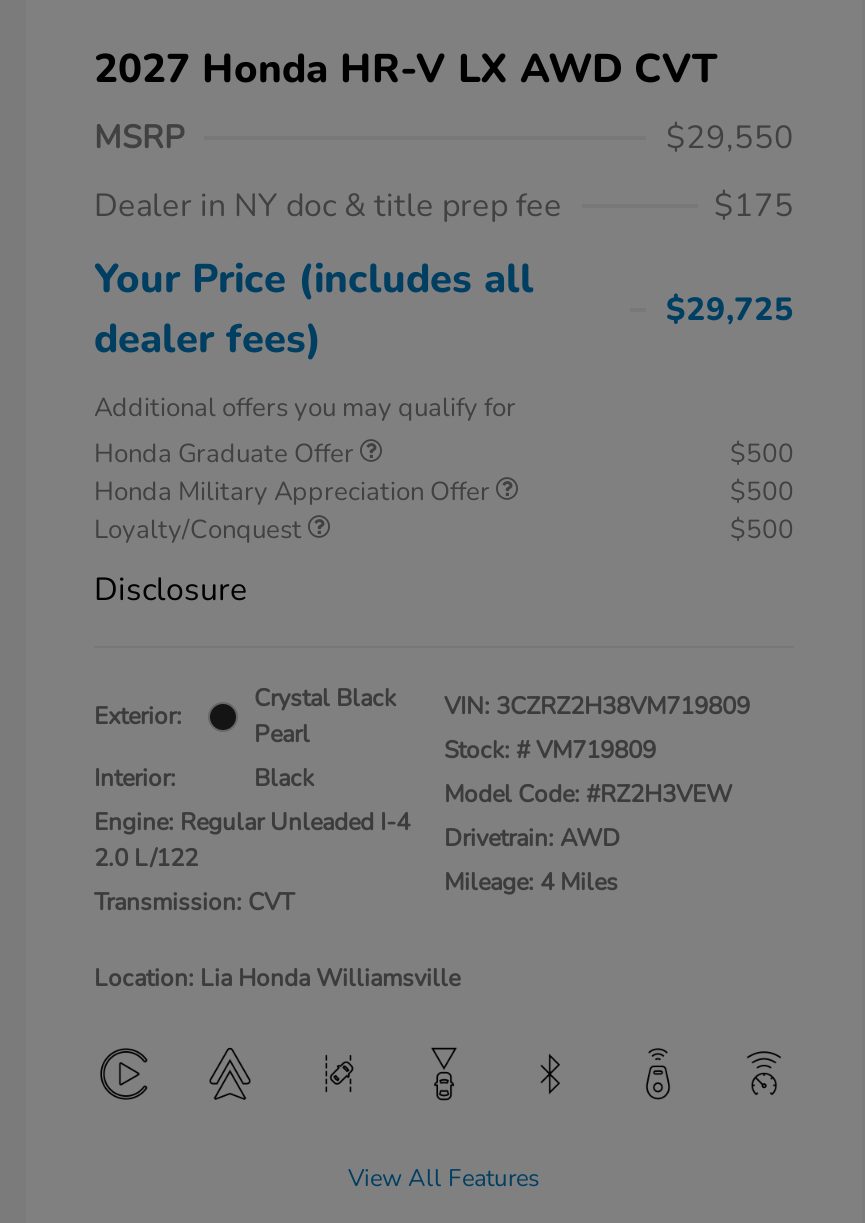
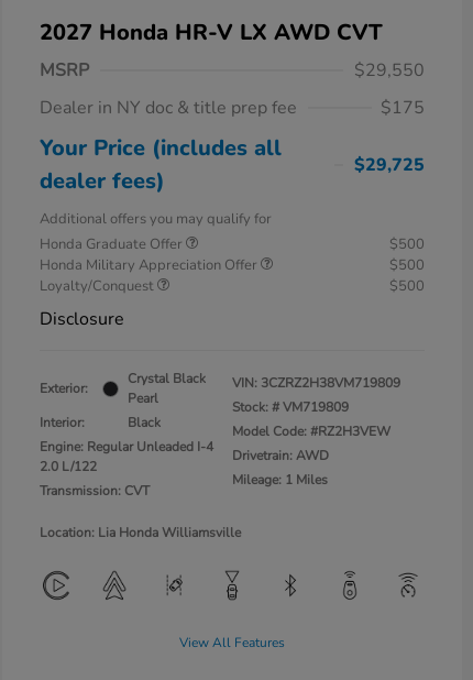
- Mileage: 4 Miles
+ Mileage: 1 Miles
